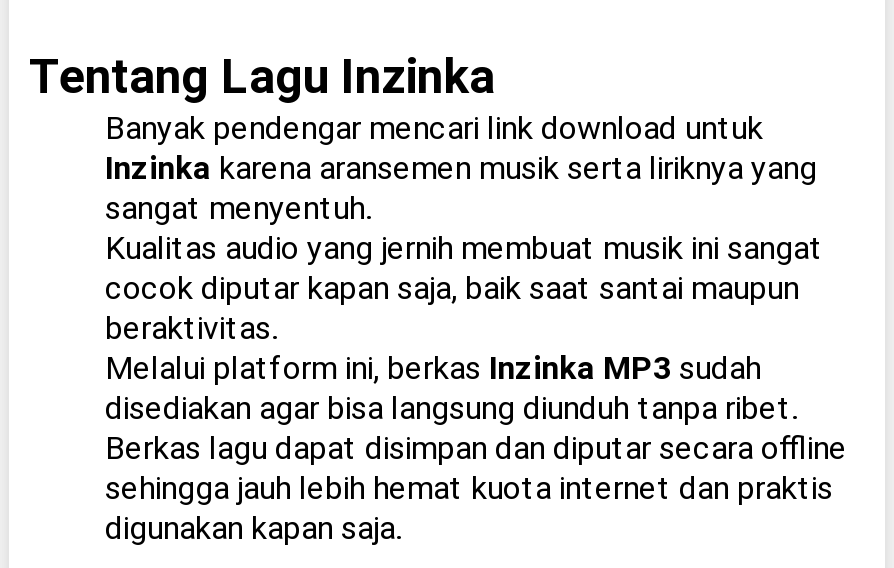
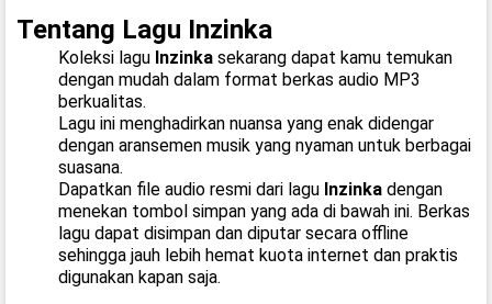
- Banyak pendengar mencari link download untuk
- Inzinka karena aransemen musik serta liriknya yang
- sangat menyentuh.
- Kualitas audio yang jernih membuat musik ini sangat
- cocok diputar kapan saja, baik saat santai maupun
- beraktivitas.
- Melalui platform ini, berkas Inzinka MP3 sudah
- disediakan agar bisa langsung diunduh tanpa ribet.
- Berkas lagu dapat disimpan dan diputar secara offline
+ Koleksi lagu Inzinka sekarang dapat kamu temukan
+ dengan mudah dalam format berkas audio MP3
+ berkualitas.
+ Lagu ini menghadirkan nuansa yang enak didengar
+ dengan aransemen musik yang nyaman untuk berbagai
+ suasana.
+ Dapatkan file audio resmi dari lagu Inzinka dengan
+ menekan tombol simpan yang ada di bawah ini. Berkas
+ lagu dapat disimpan dan diputar secara offline
